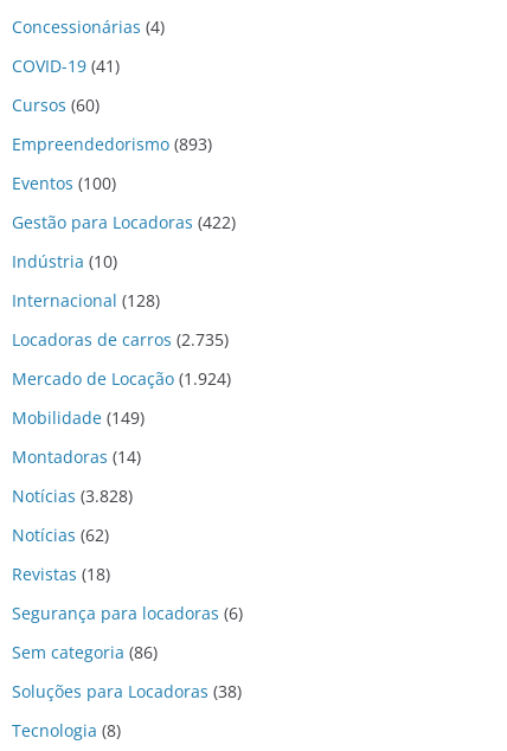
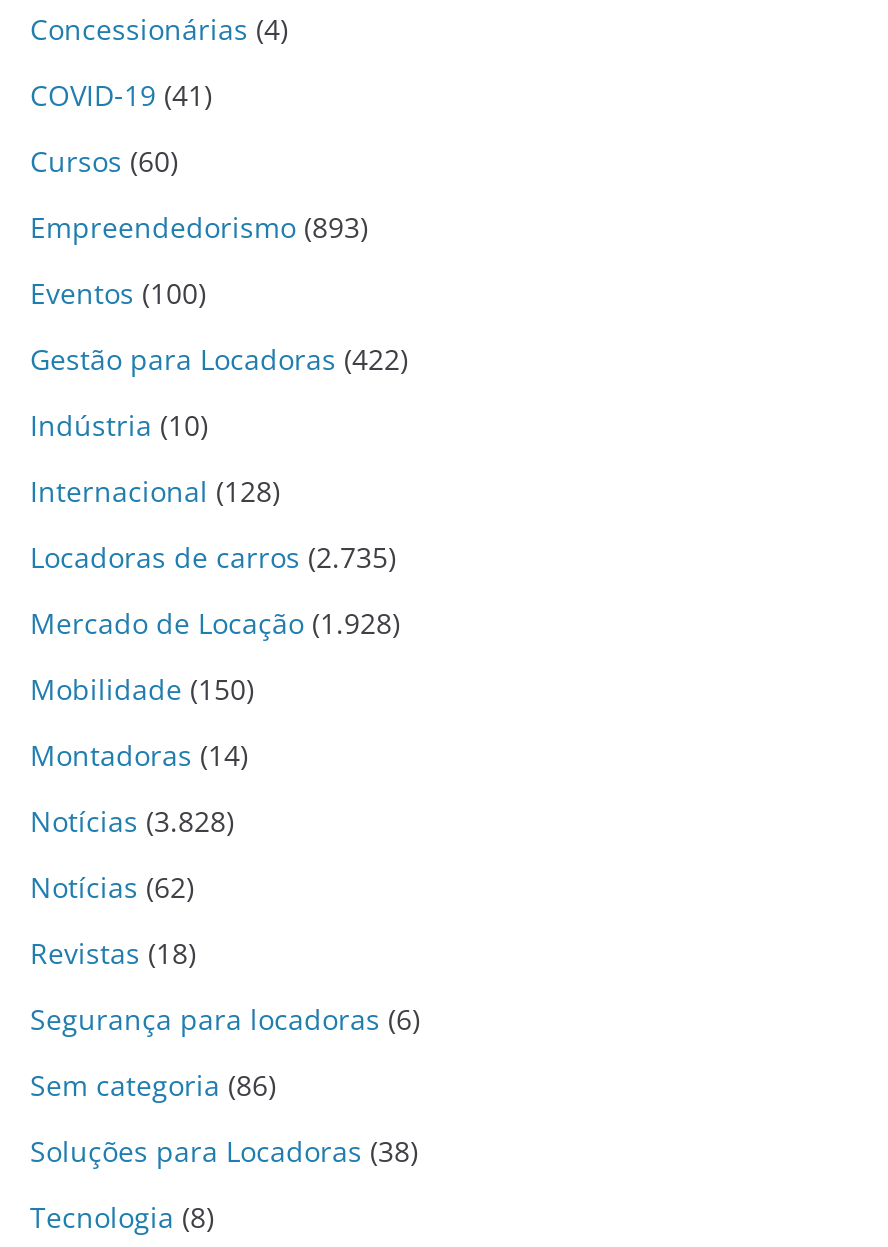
- Mercado de Locação (1.924)
+ Mercado de Locação (1.928)

- Mobilidade (149)
+ Mobilidade (150)
